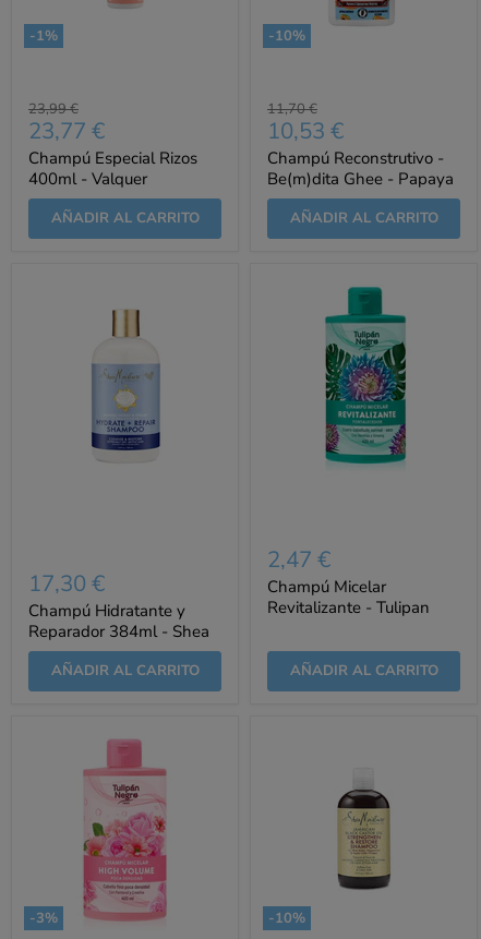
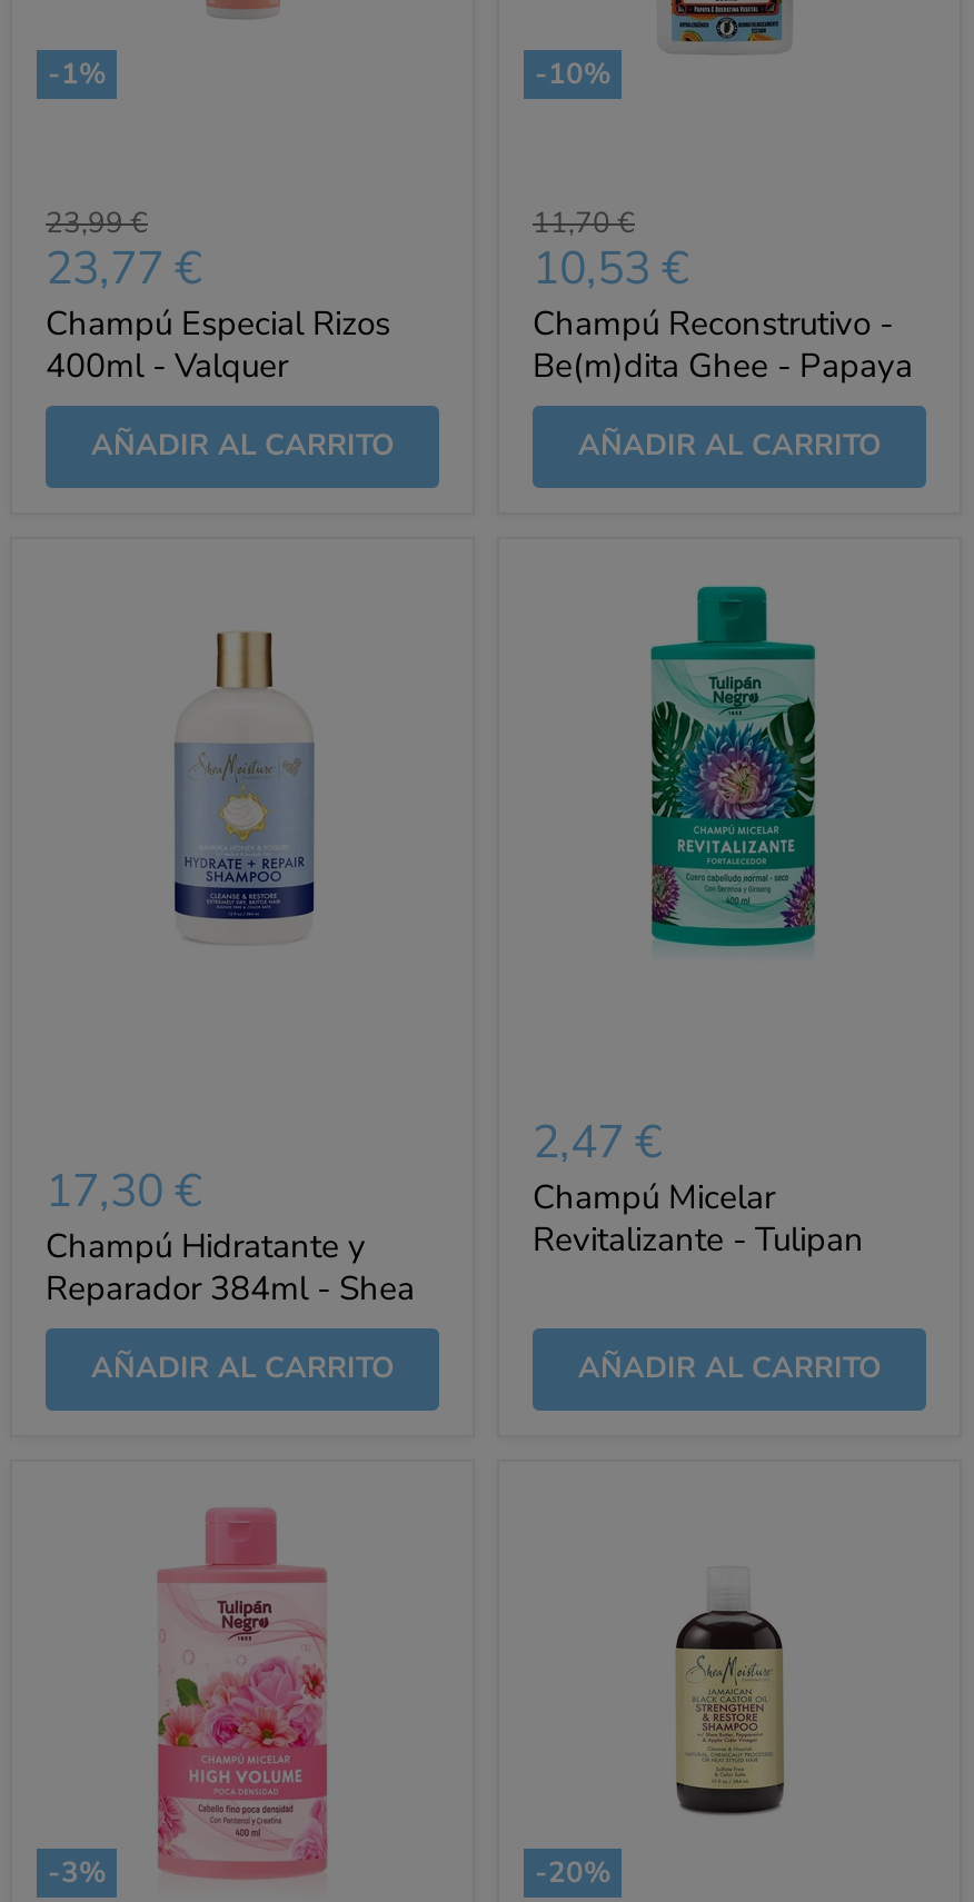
- -10%
+ -20%
